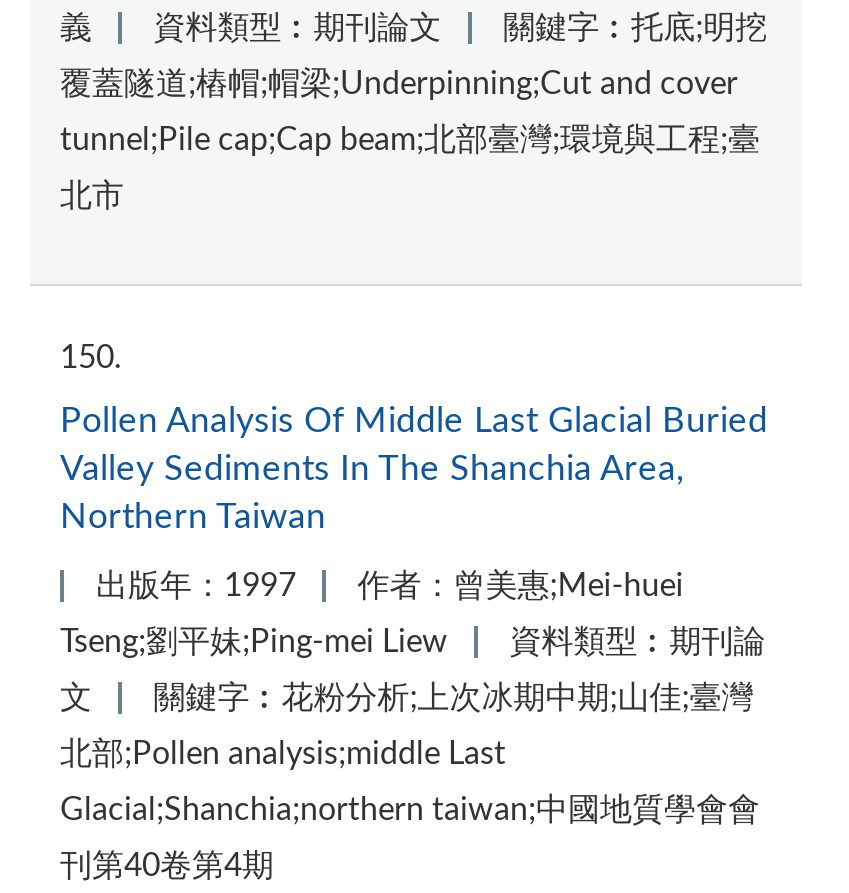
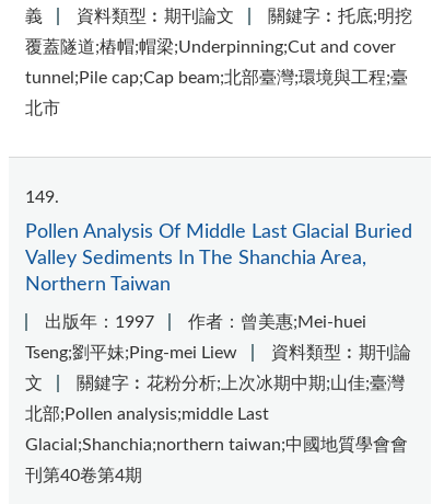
- 150
+ 149
